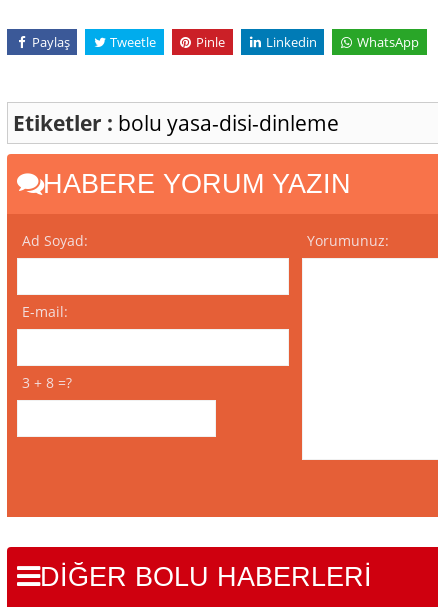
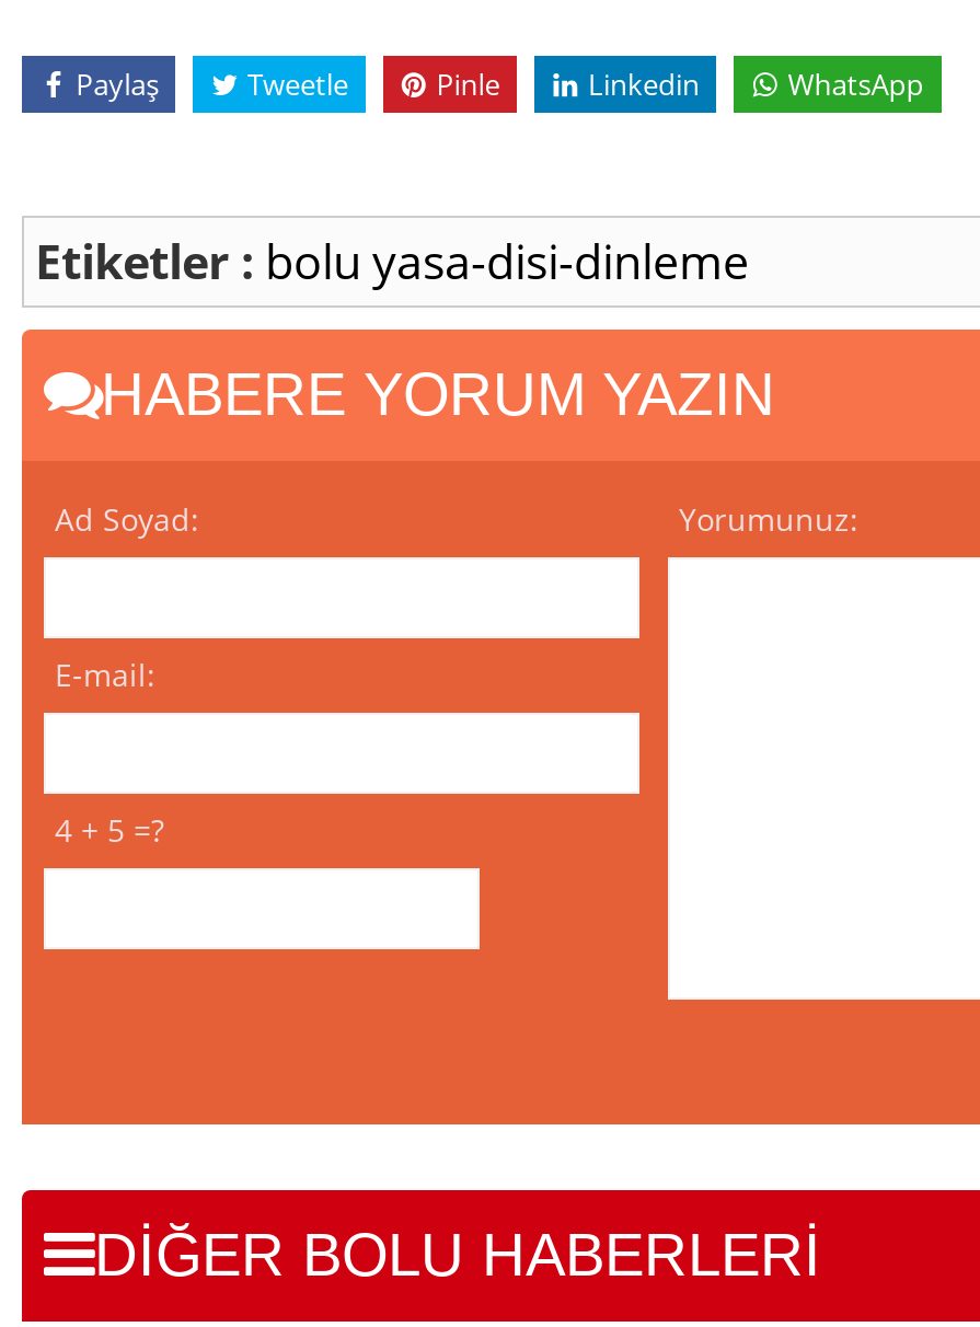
- 3 + 8 =?
+ 4 + 5 =?
